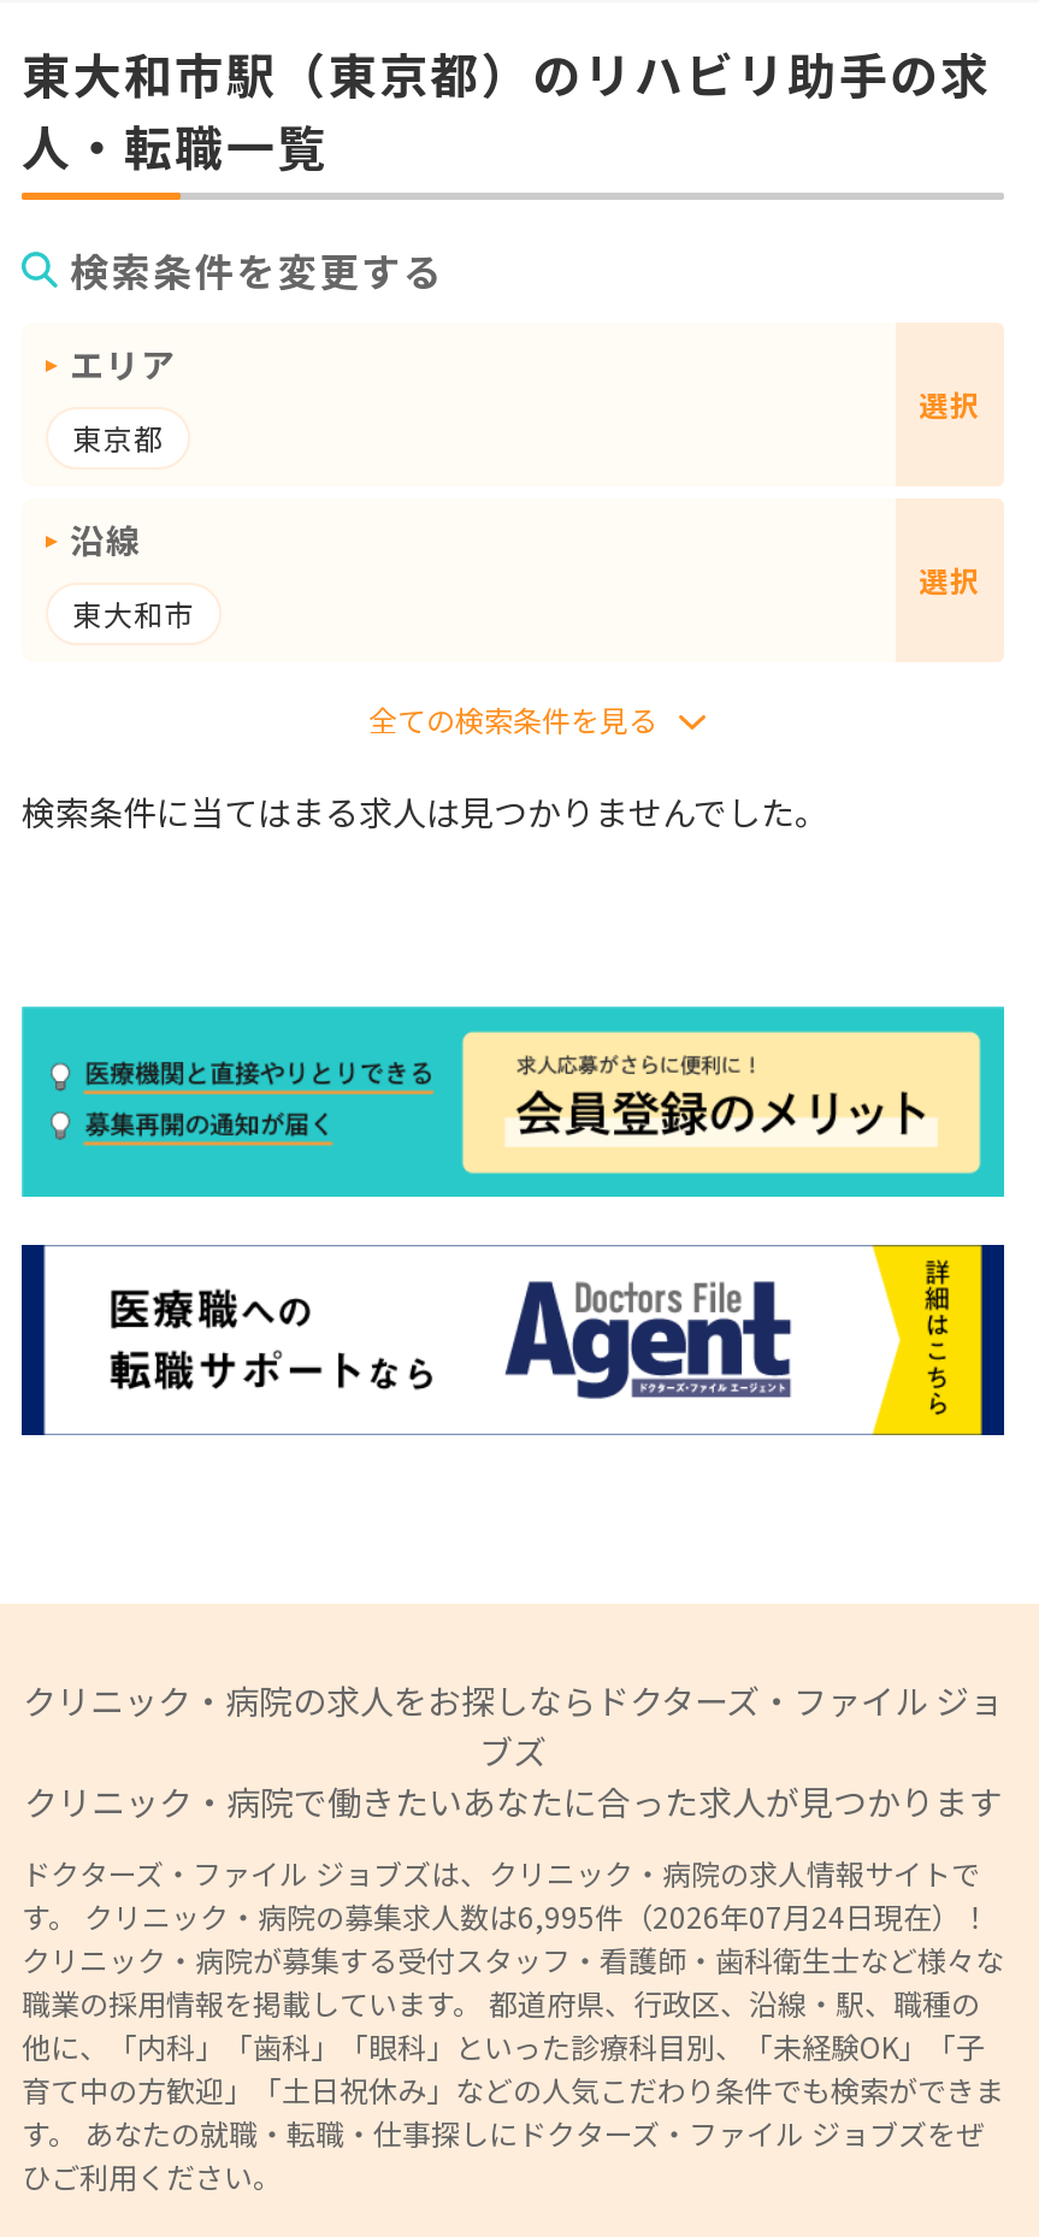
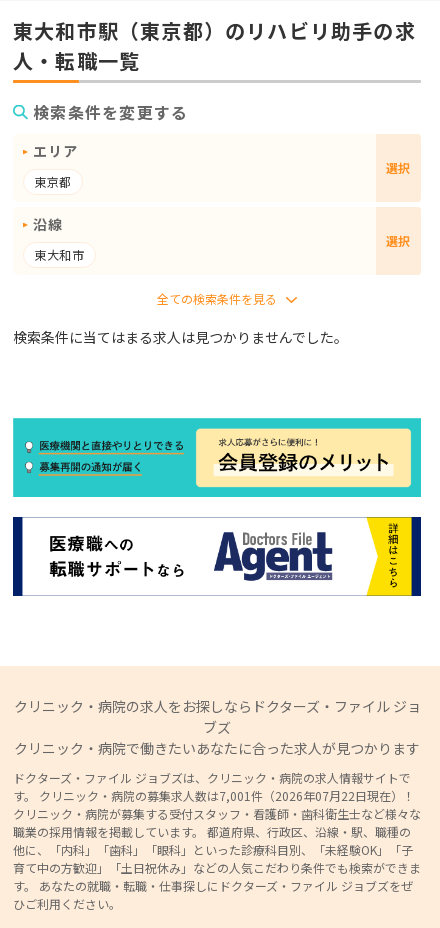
- す。 クリニック・病院の募集求人数は6,995件（2026年07月24日現在）！
+ す。 クリニック・病院の募集求人数は7,001件（2026年07月22日現在）！
